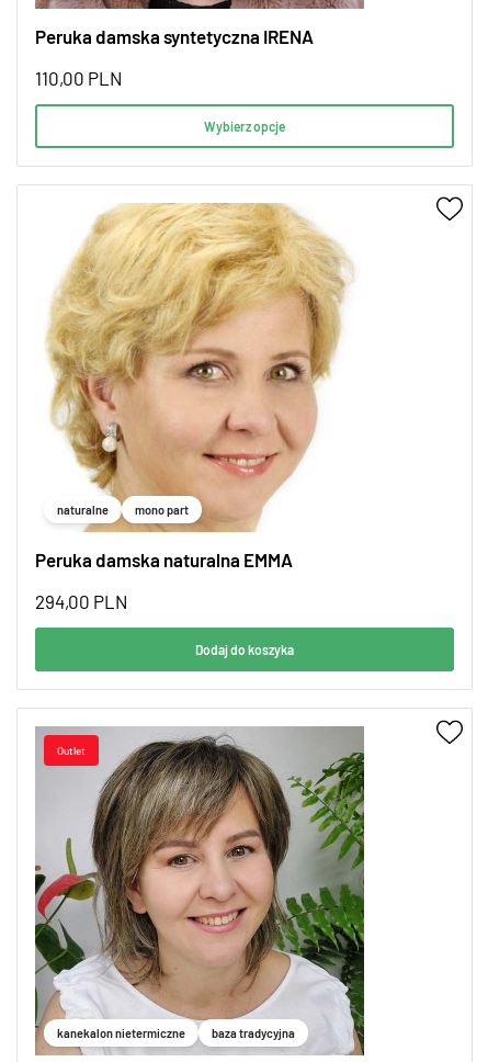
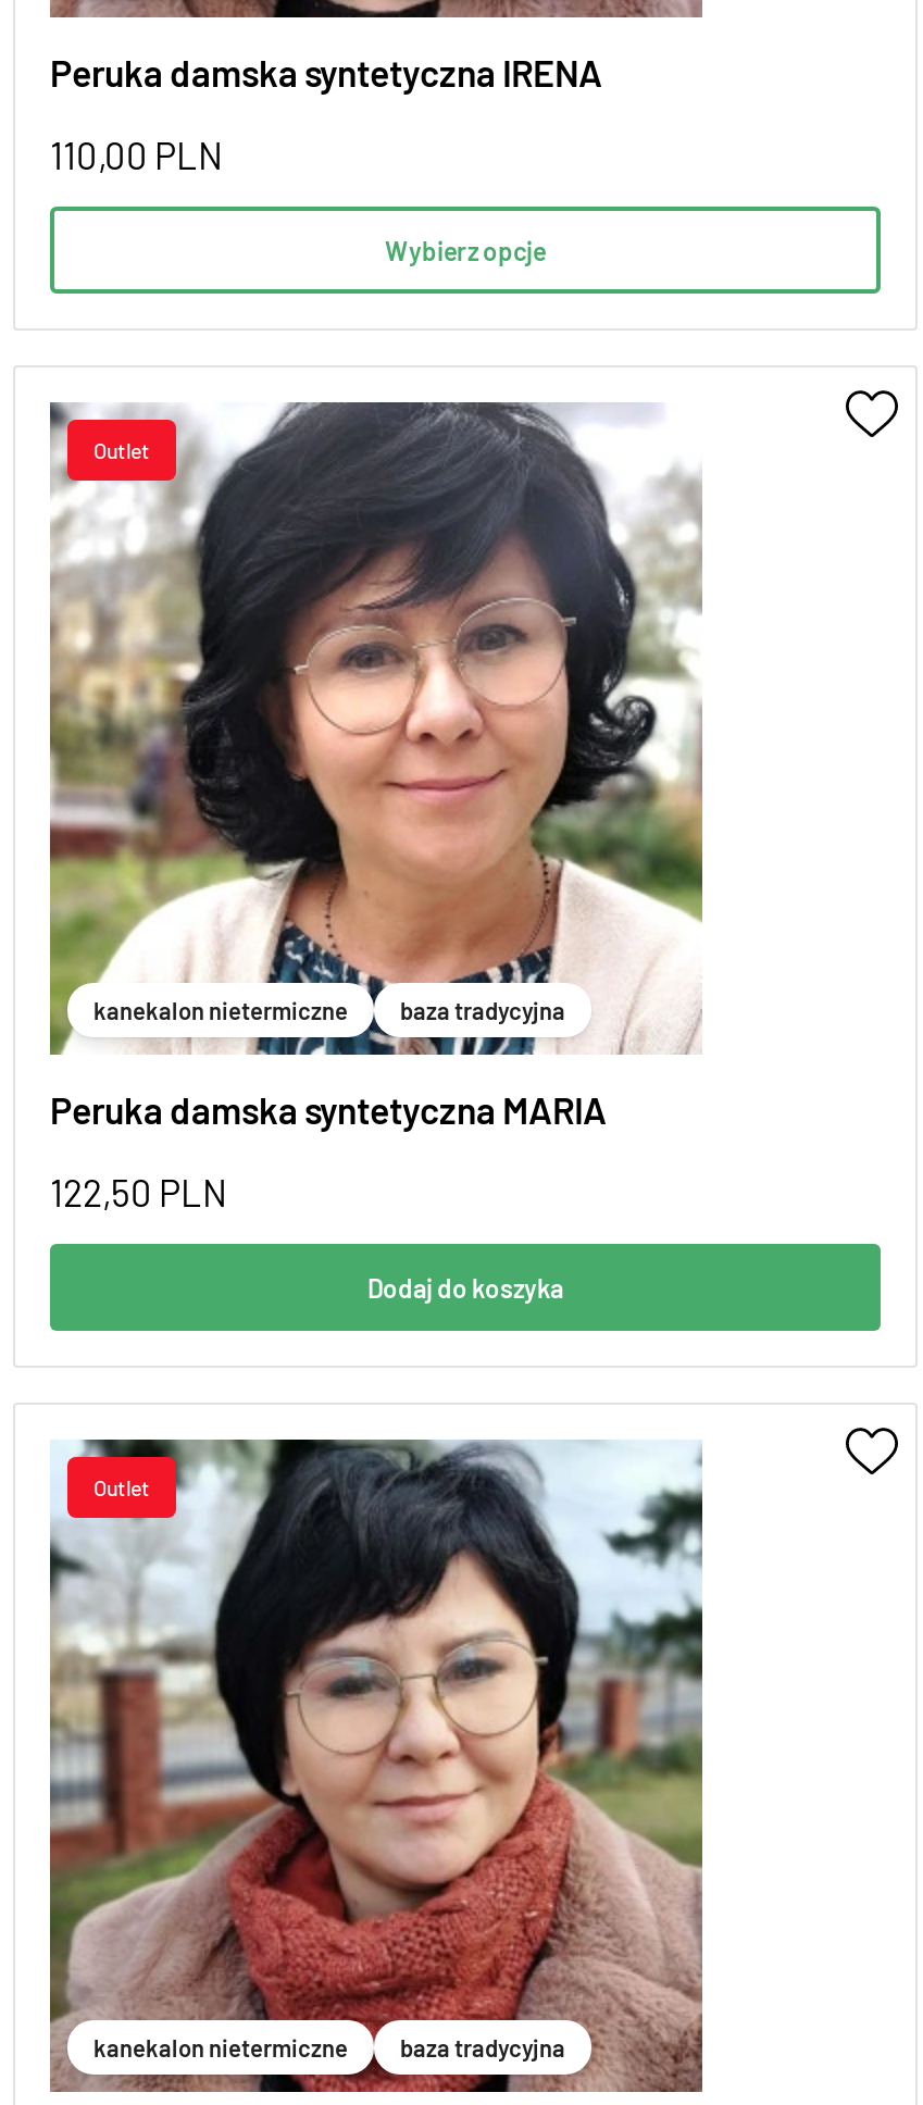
- [image]
- naturalne
- mono part
+ [image]
+ kanekalon nietermiczne
+ baza tradycyjna

- Peruka damska naturalna EMMA
+ Peruka damska syntetyczna MARIA

- 294,00 PLN
+ 122,50 PLN

- [image]
+ [image]
